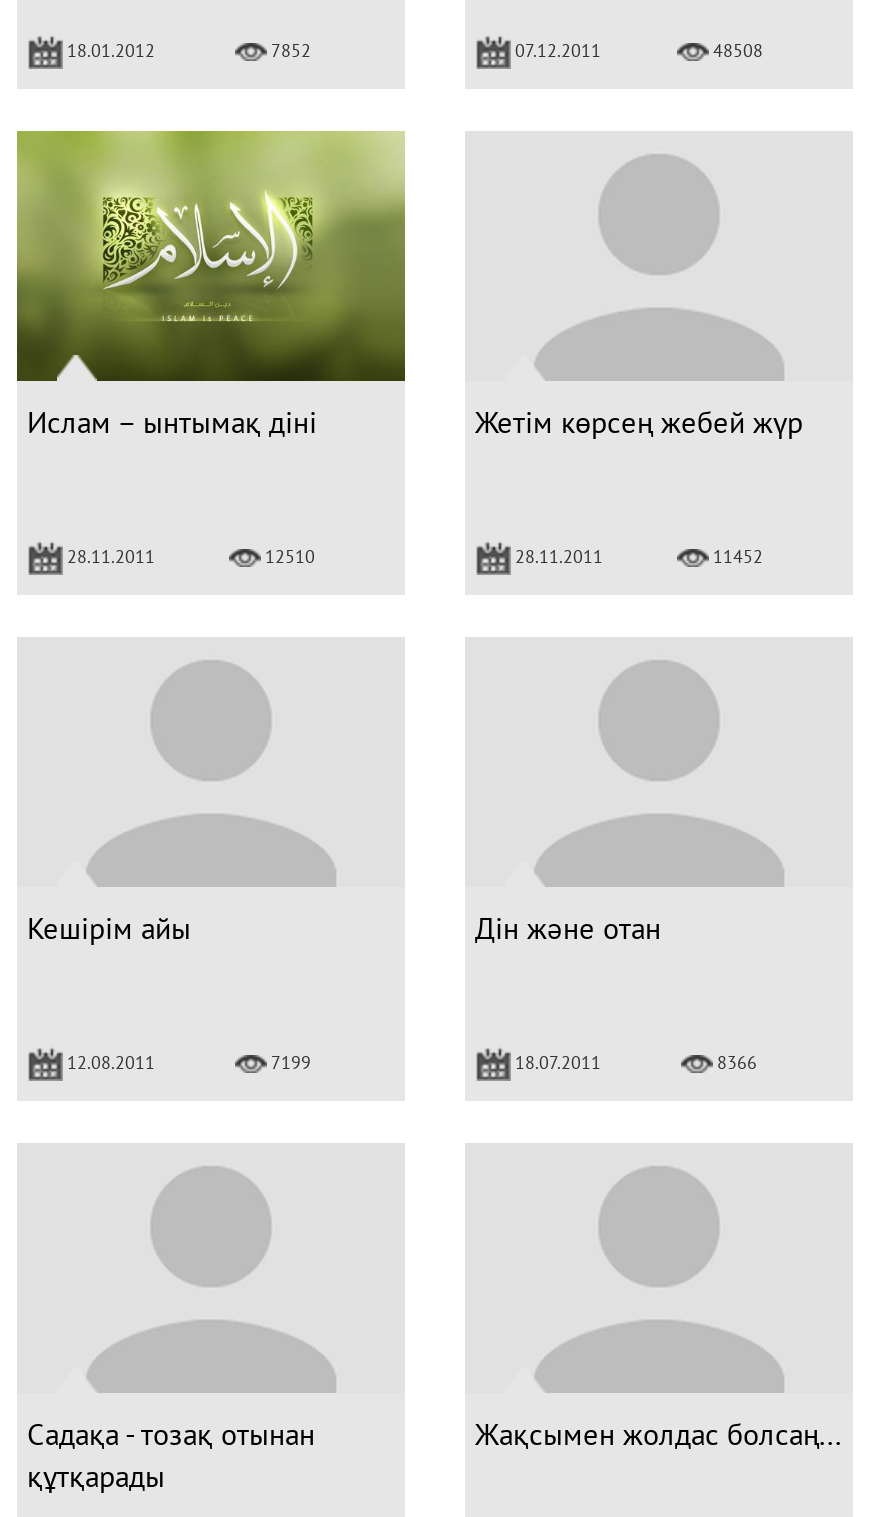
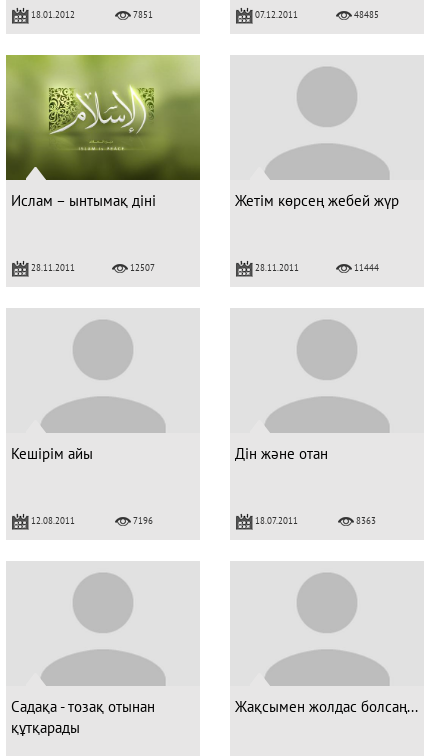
- 7852
+ 7851

- 48508
+ 48485

- 12510
+ 12507

- 11452
+ 11444

- 7199
+ 7196

- 8366
+ 8363
